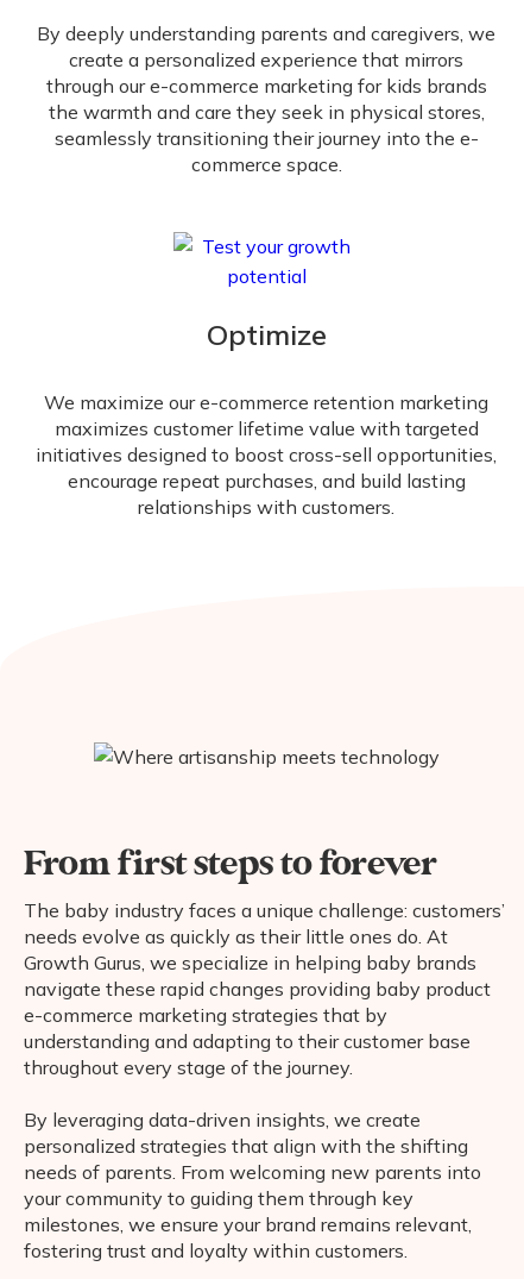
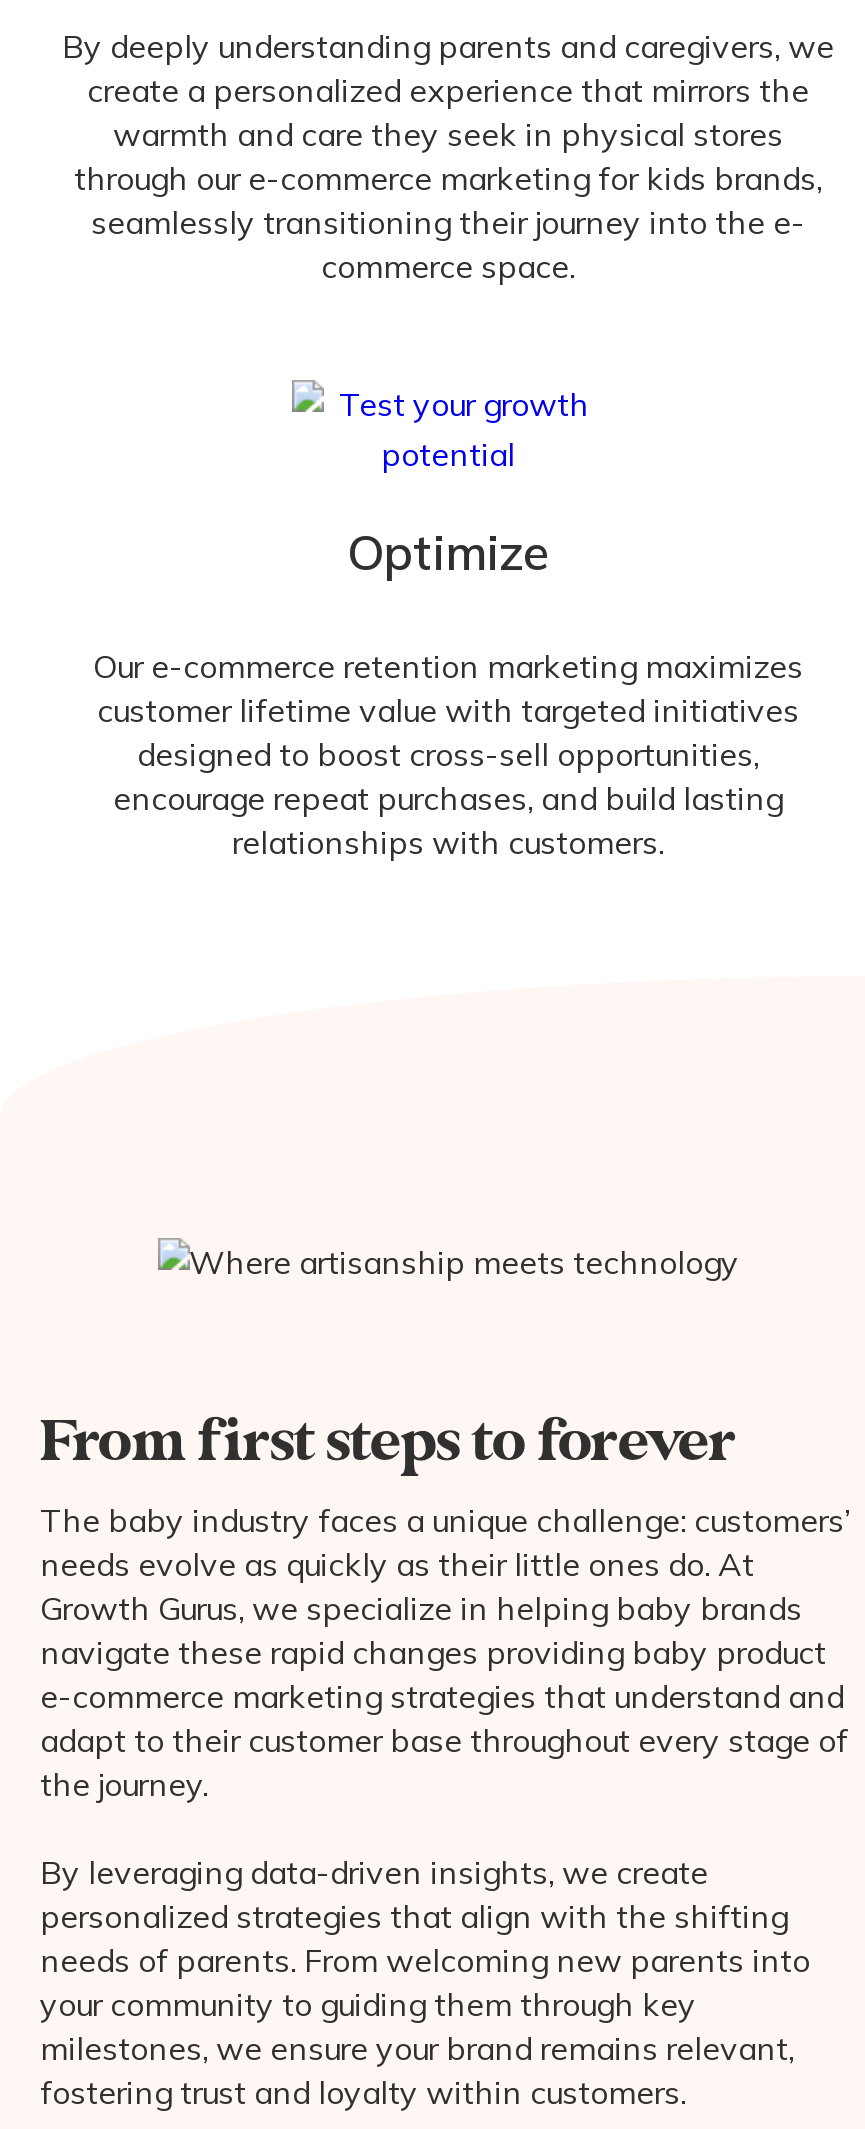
- create a personalized experience that mirrors
- through our e-commerce marketing for kids brands
- the warmth and care they seek in physical stores,
+ create a personalized experience that mirrors the
+ warmth and care they seek in physical stores
+ through our e-commerce marketing for kids brands,

- We maximize our e-commerce retention marketing
- maximizes customer lifetime value with targeted
- initiatives designed to boost cross-sell opportunities,
+ Our e-commerce retention marketing maximizes
+ customer lifetime value with targeted initiatives
+ designed to boost cross-sell opportunities,

- e-commerce marketing strategies that by
- understanding and adapting to their customer base
- throughout every stage of the journey.
+ e-commerce marketing strategies that understand and
+ adapt to their customer base throughout every stage of
+ the journey.
